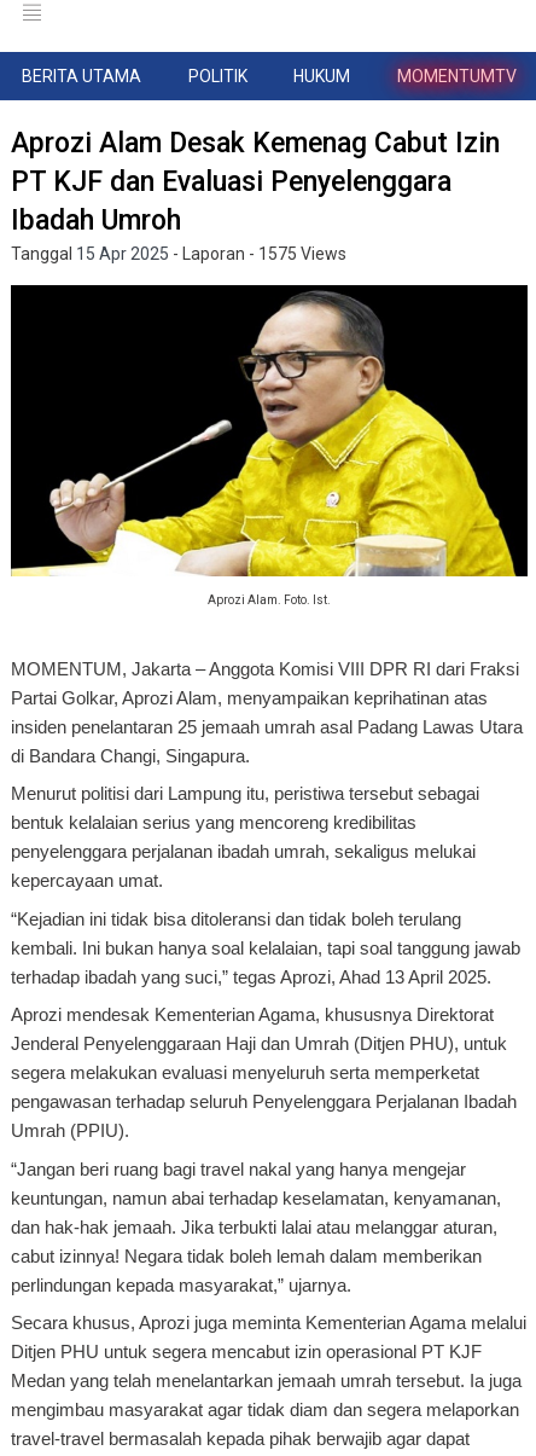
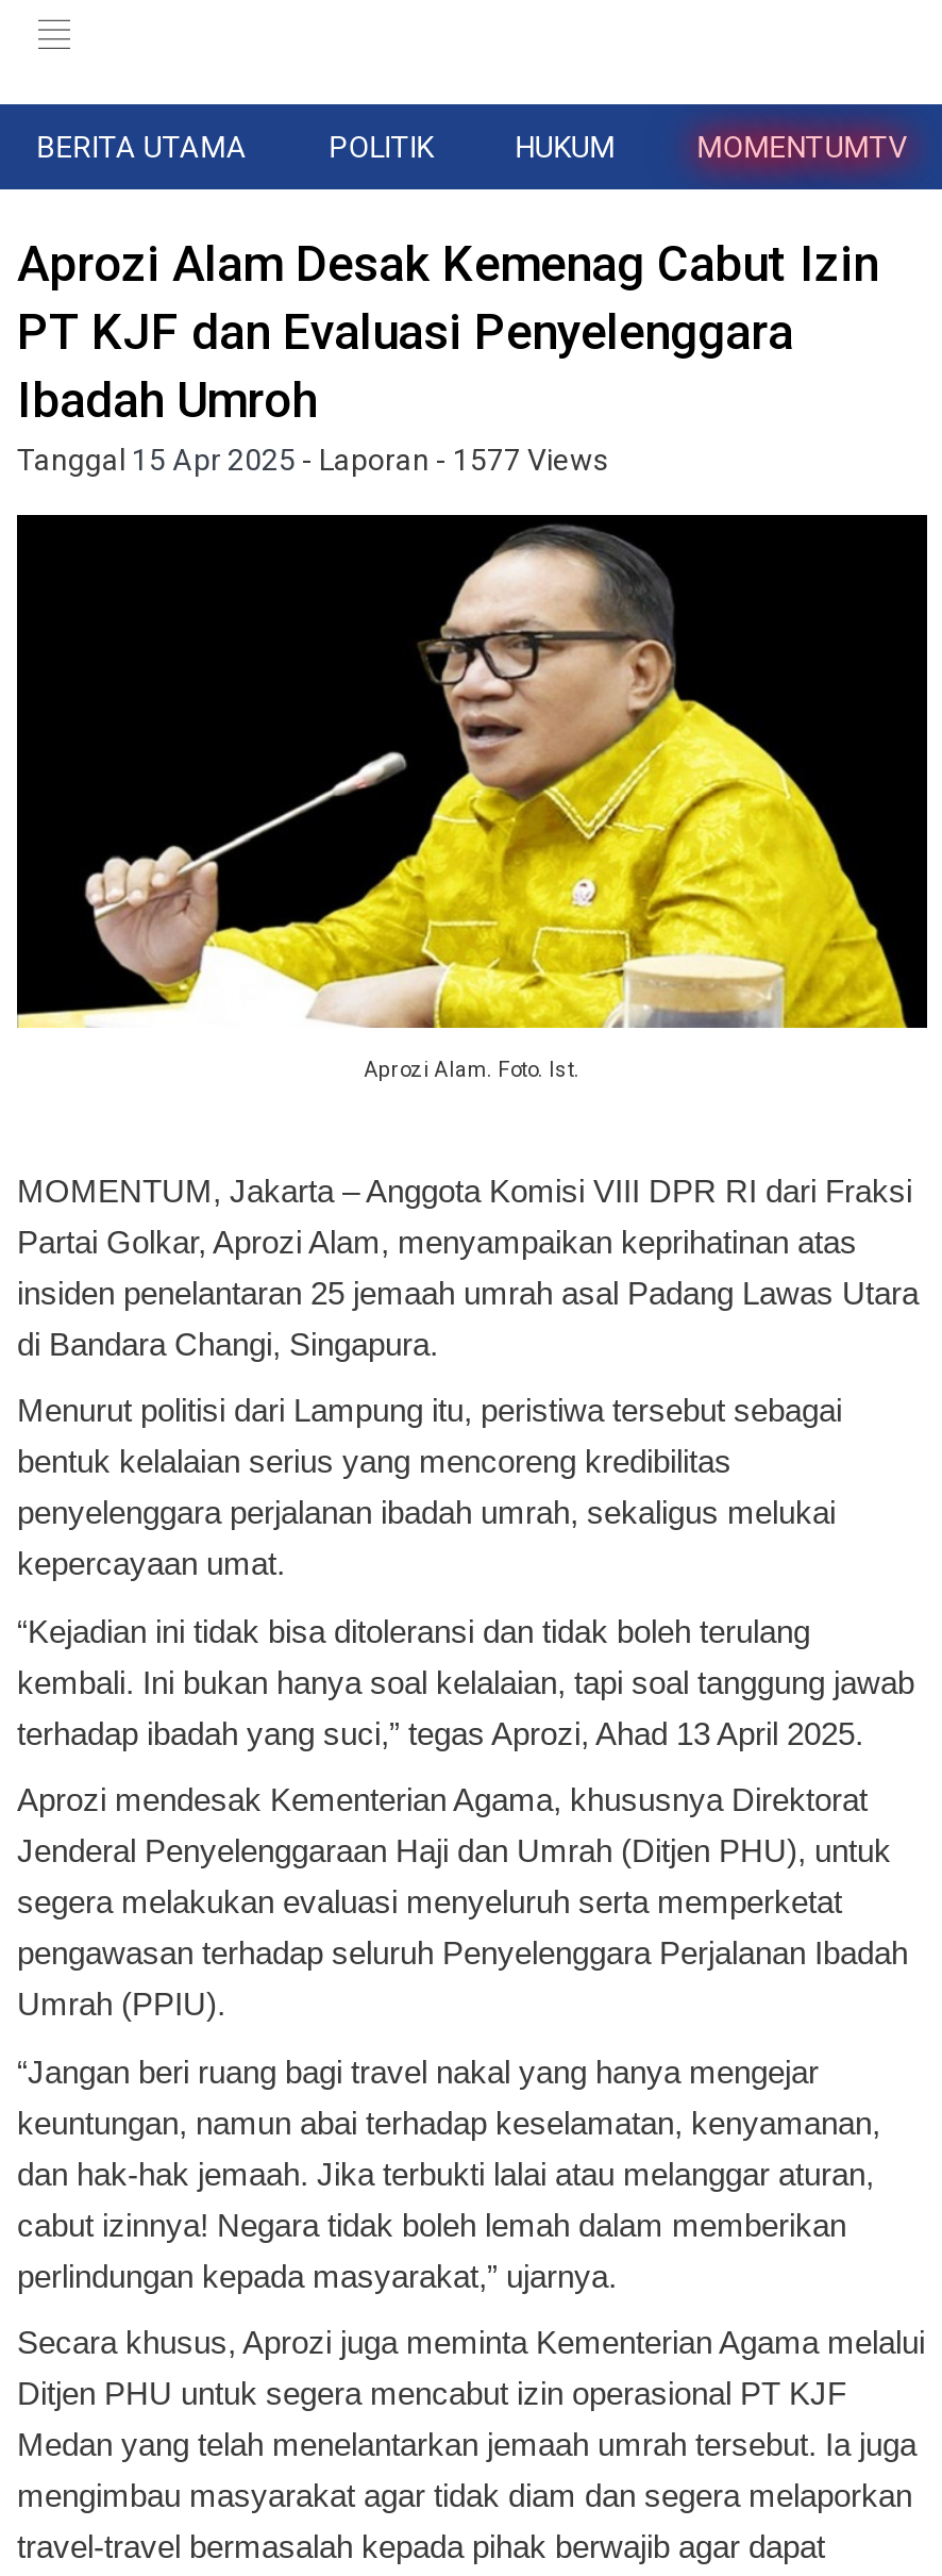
- Tanggal 15 Apr 2025 - Laporan - 1575 Views
+ Tanggal 15 Apr 2025 - Laporan - 1577 Views
